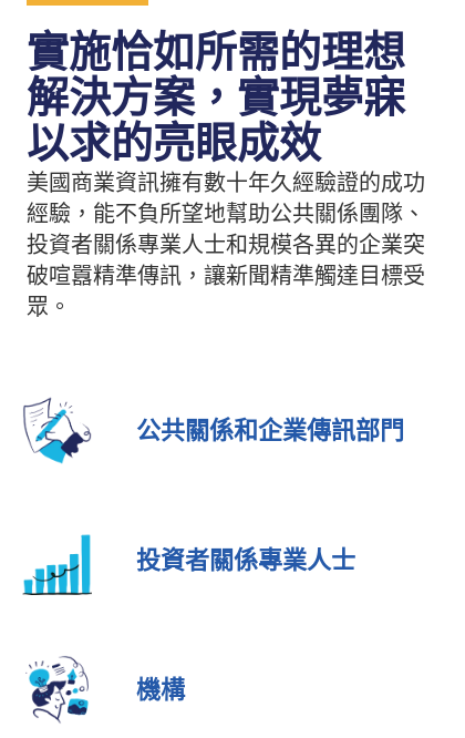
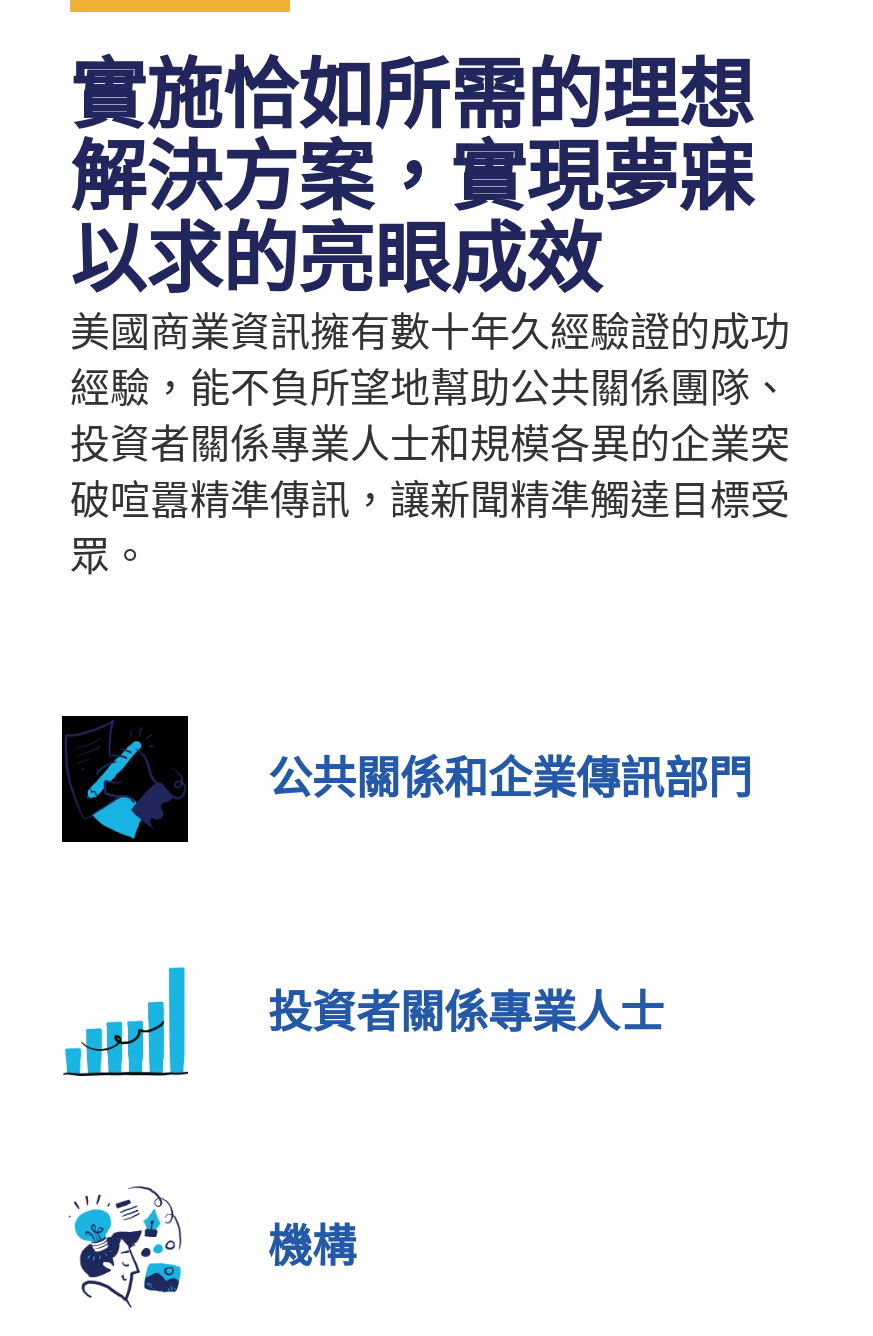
- [image]
+ [image]
